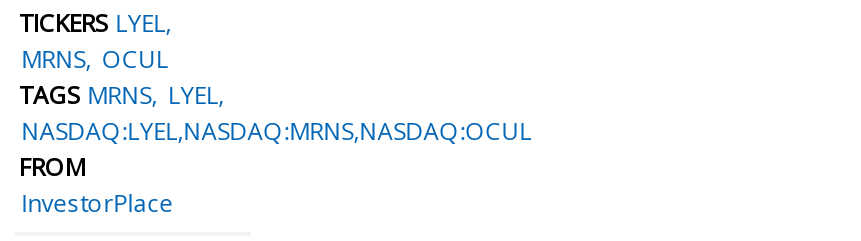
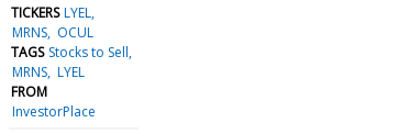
- TAGS MRNS LYEL
- NASDAQ:LYEL,NASDAQ:MRNS,NASDAQ:OCUL
+ TAGS Stocks to Sell
+ MRNS LYEL
